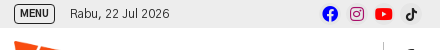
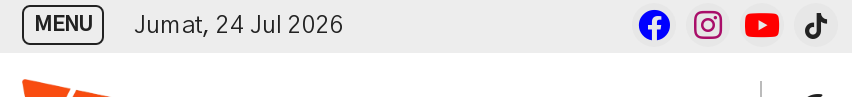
- Rabu, 22 Jul 2026
+ Jumat, 24 Jul 2026
